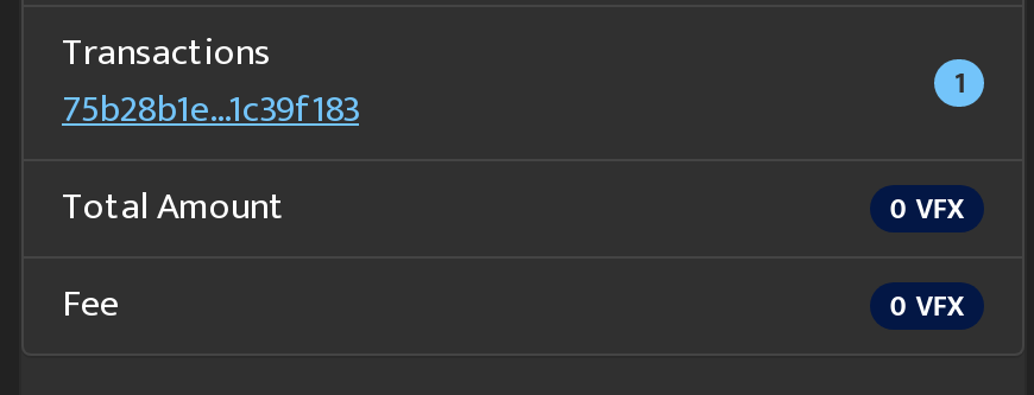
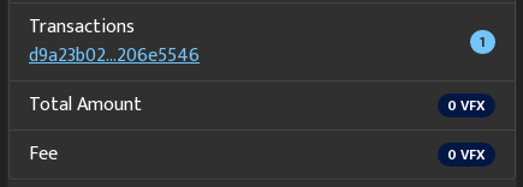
- 75b28b1e...1c39f183
+ d9a23b02...206e5546
